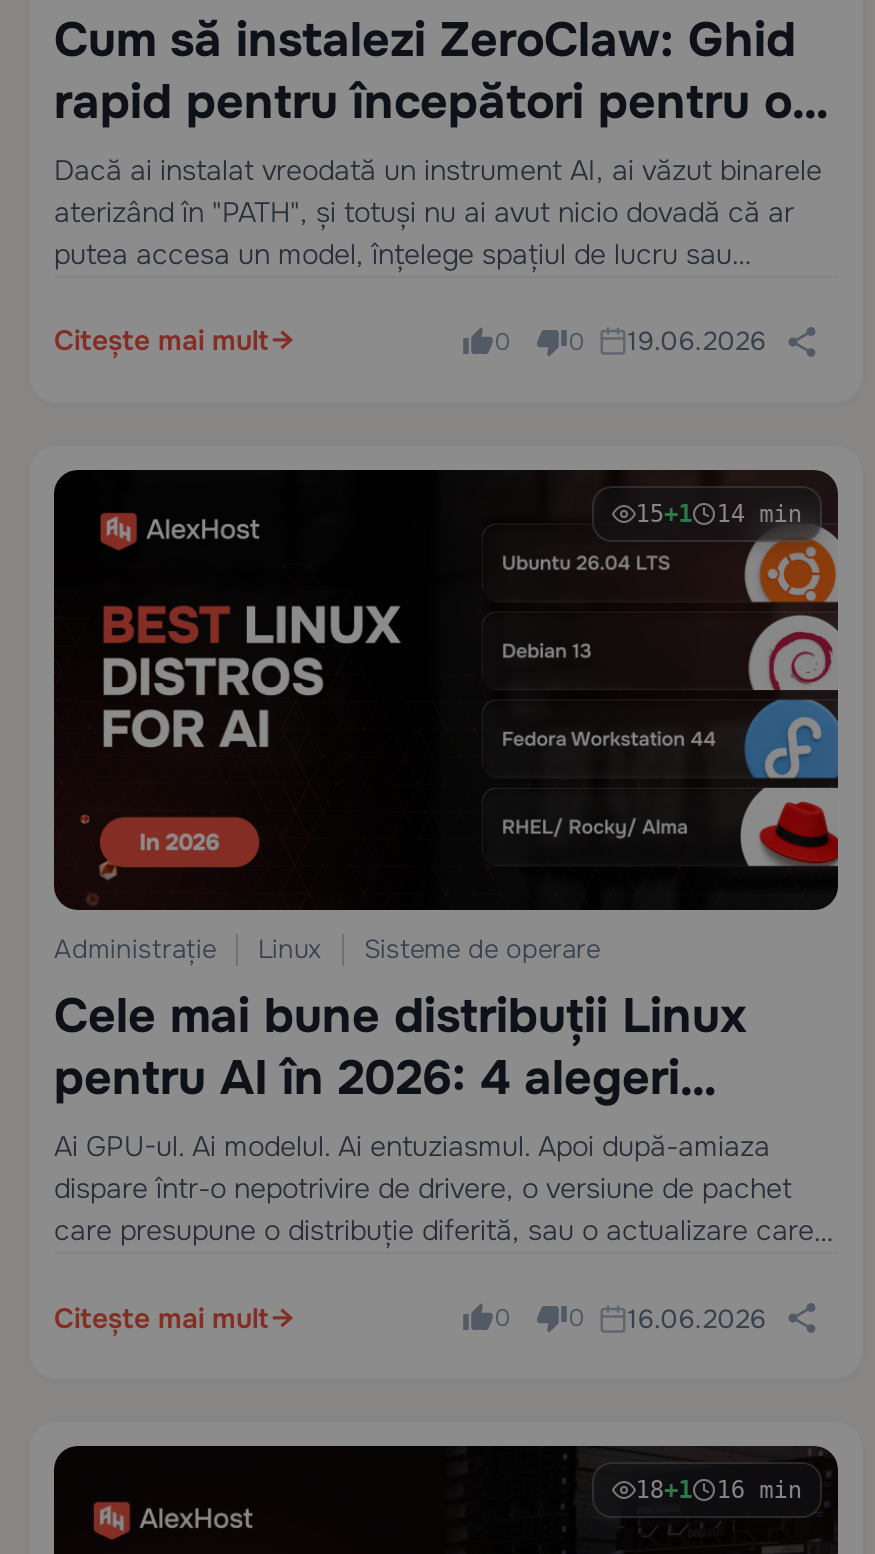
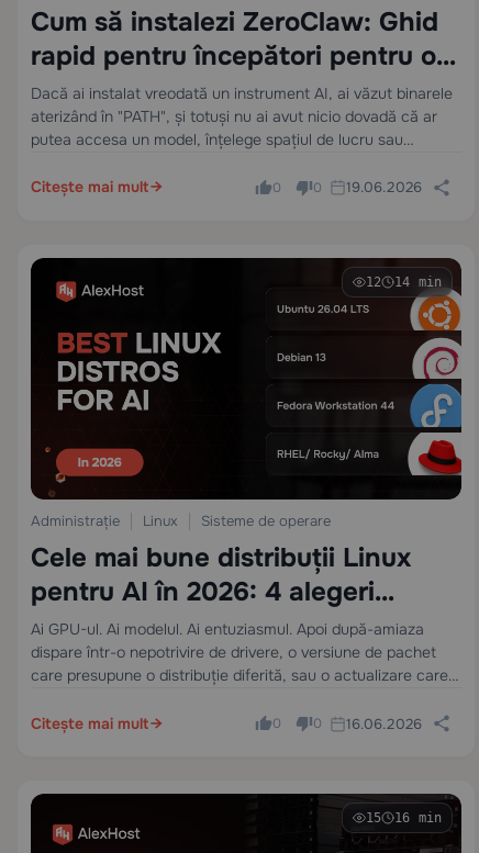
- 15+1 14 min
+ 12 14 min

- 18+1 16 min
+ 15 16 min
